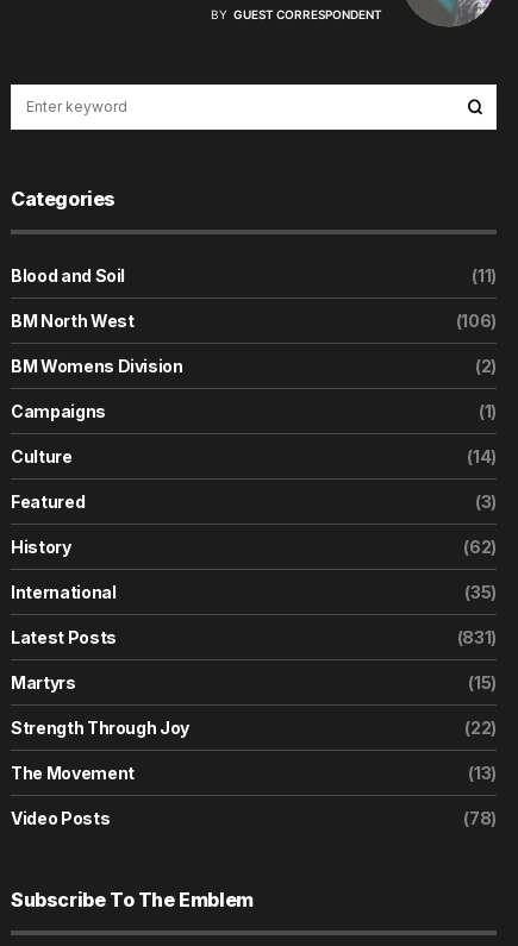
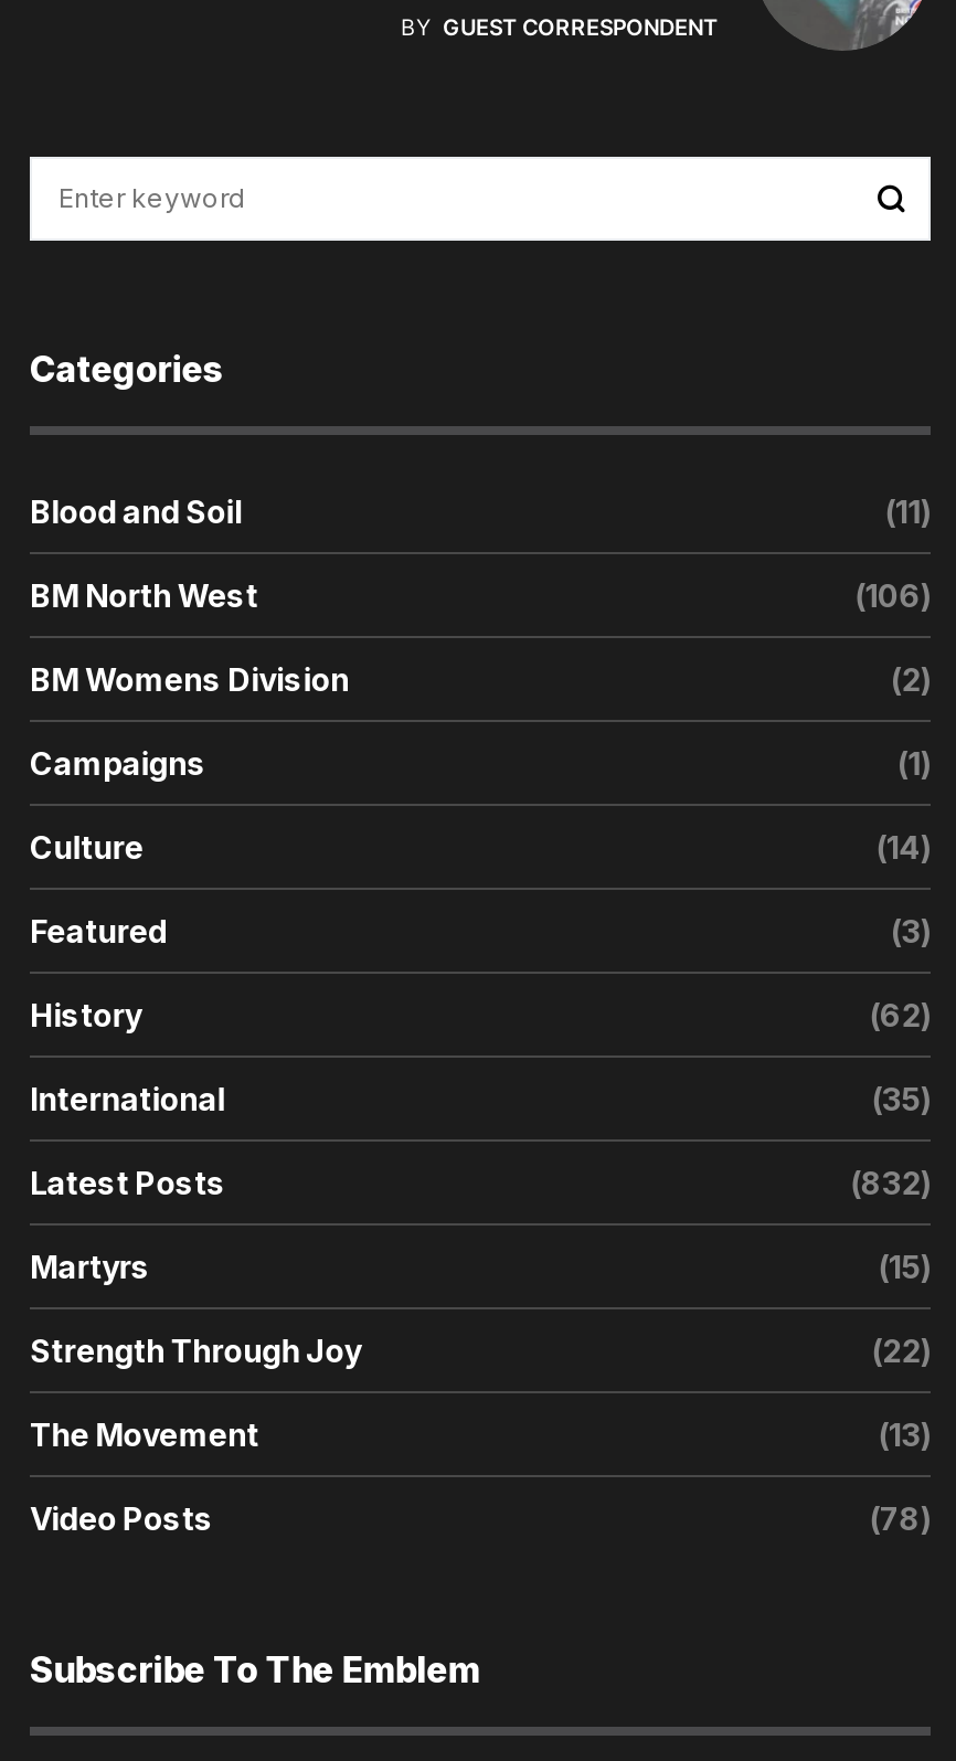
- (831)
+ (832)
